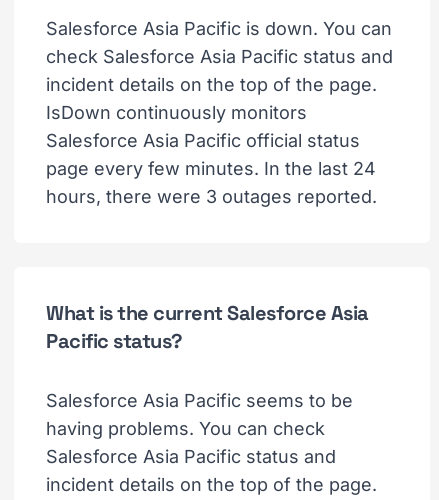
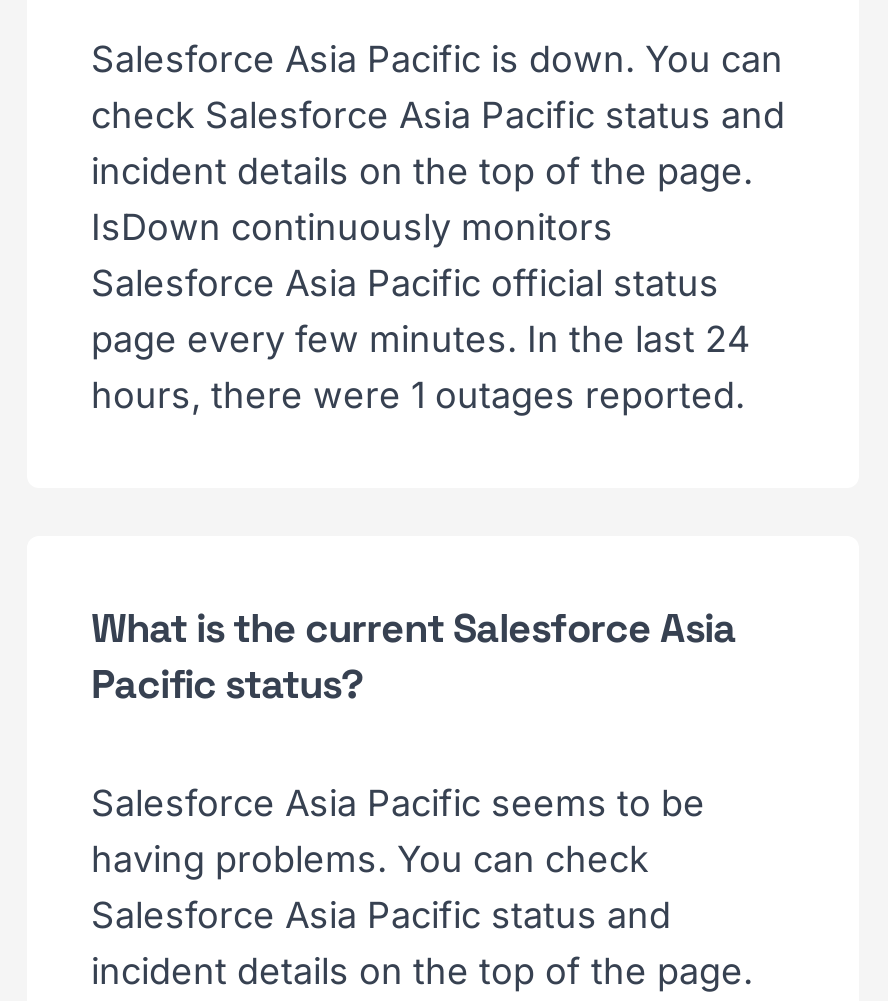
- hours, there were 3 outages reported.
+ hours, there were 1 outages reported.
